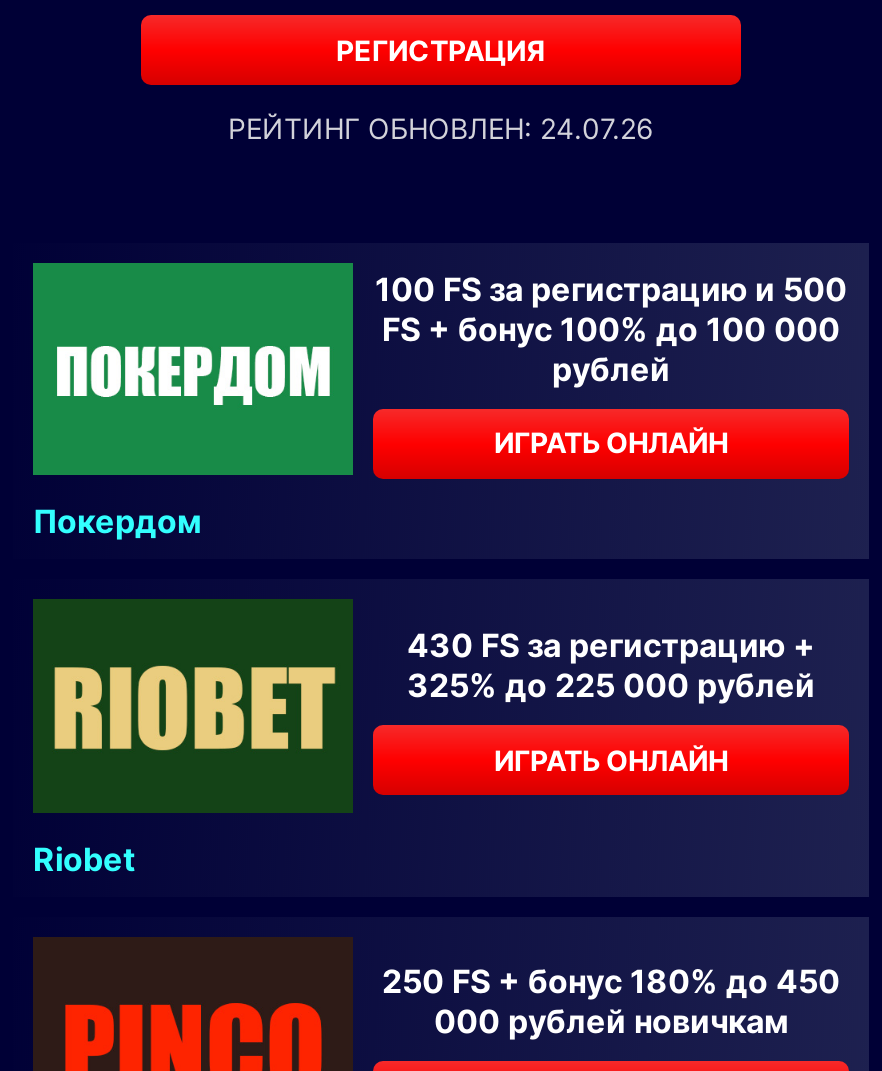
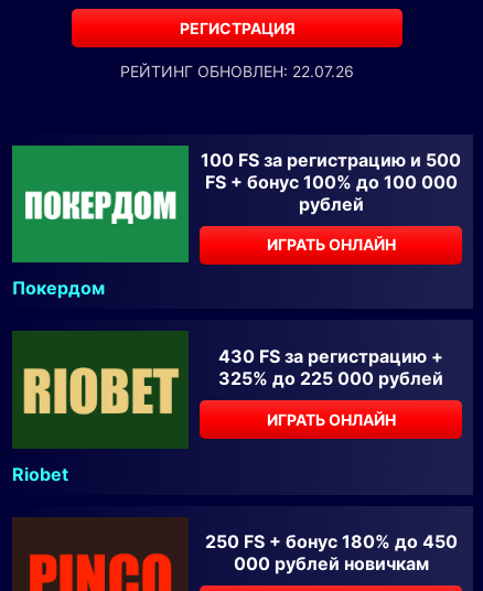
- РЕЙТИНГ ОБНОВЛЕН: 24.07.26
+ РЕЙТИНГ ОБНОВЛЕН: 22.07.26
